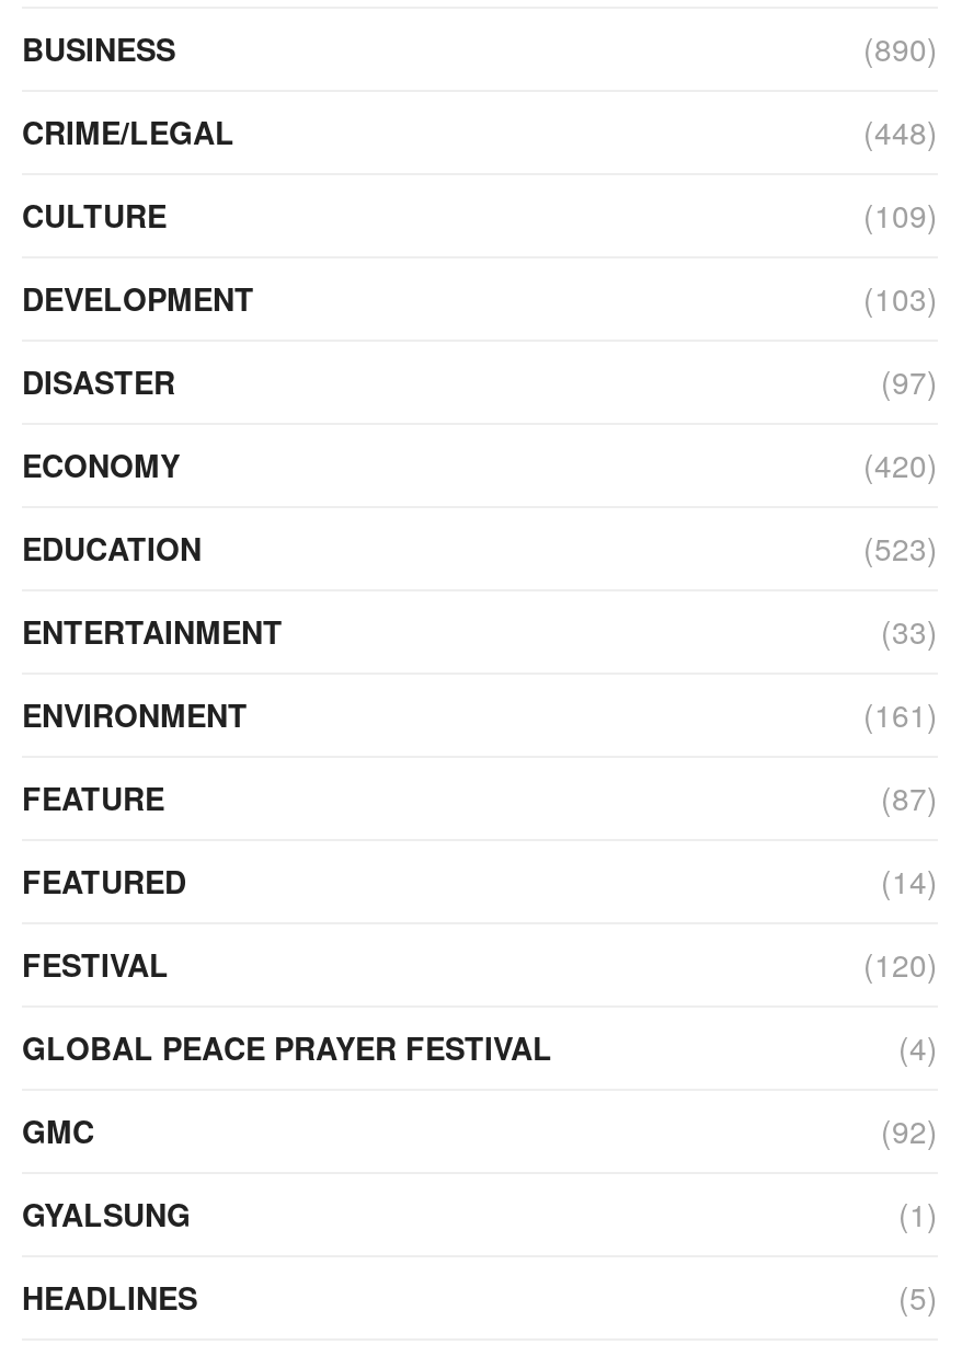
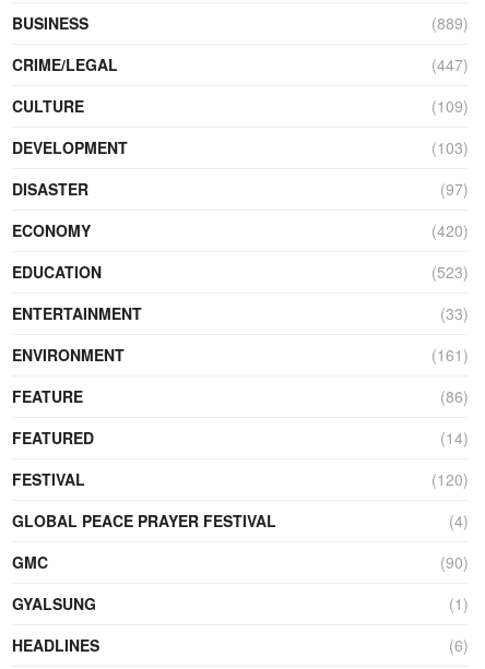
- (890)
+ (889)

- (448)
+ (447)

- (87)
+ (86)

- (92)
+ (90)

- (5)
+ (6)
